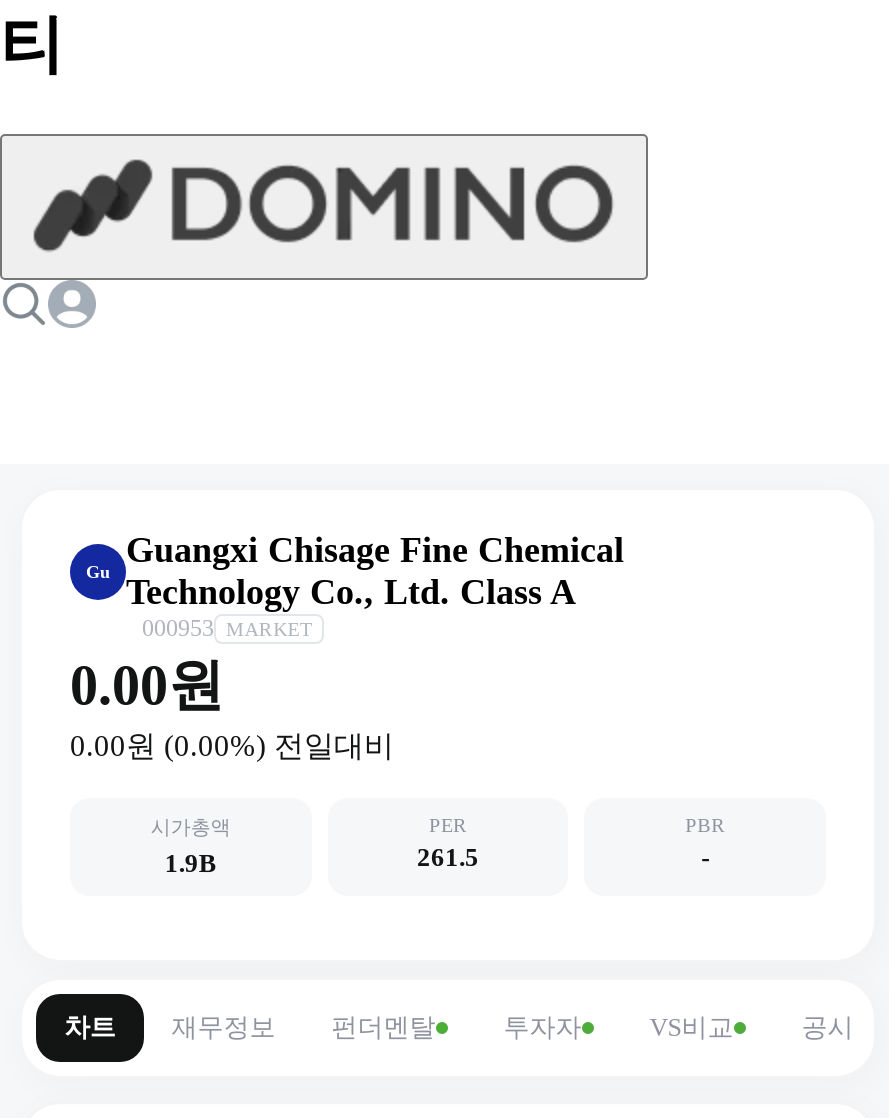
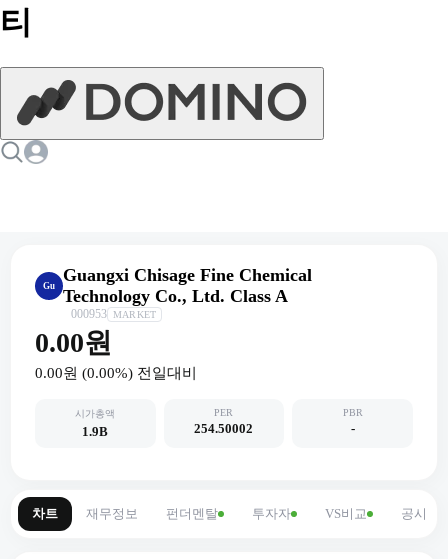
- 261.5
+ 254.50002
